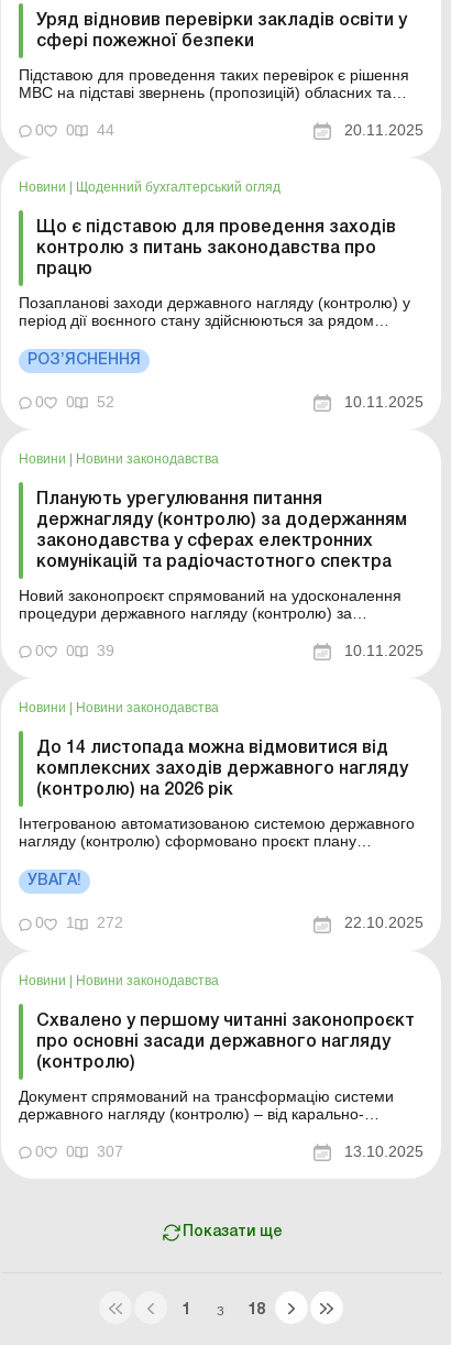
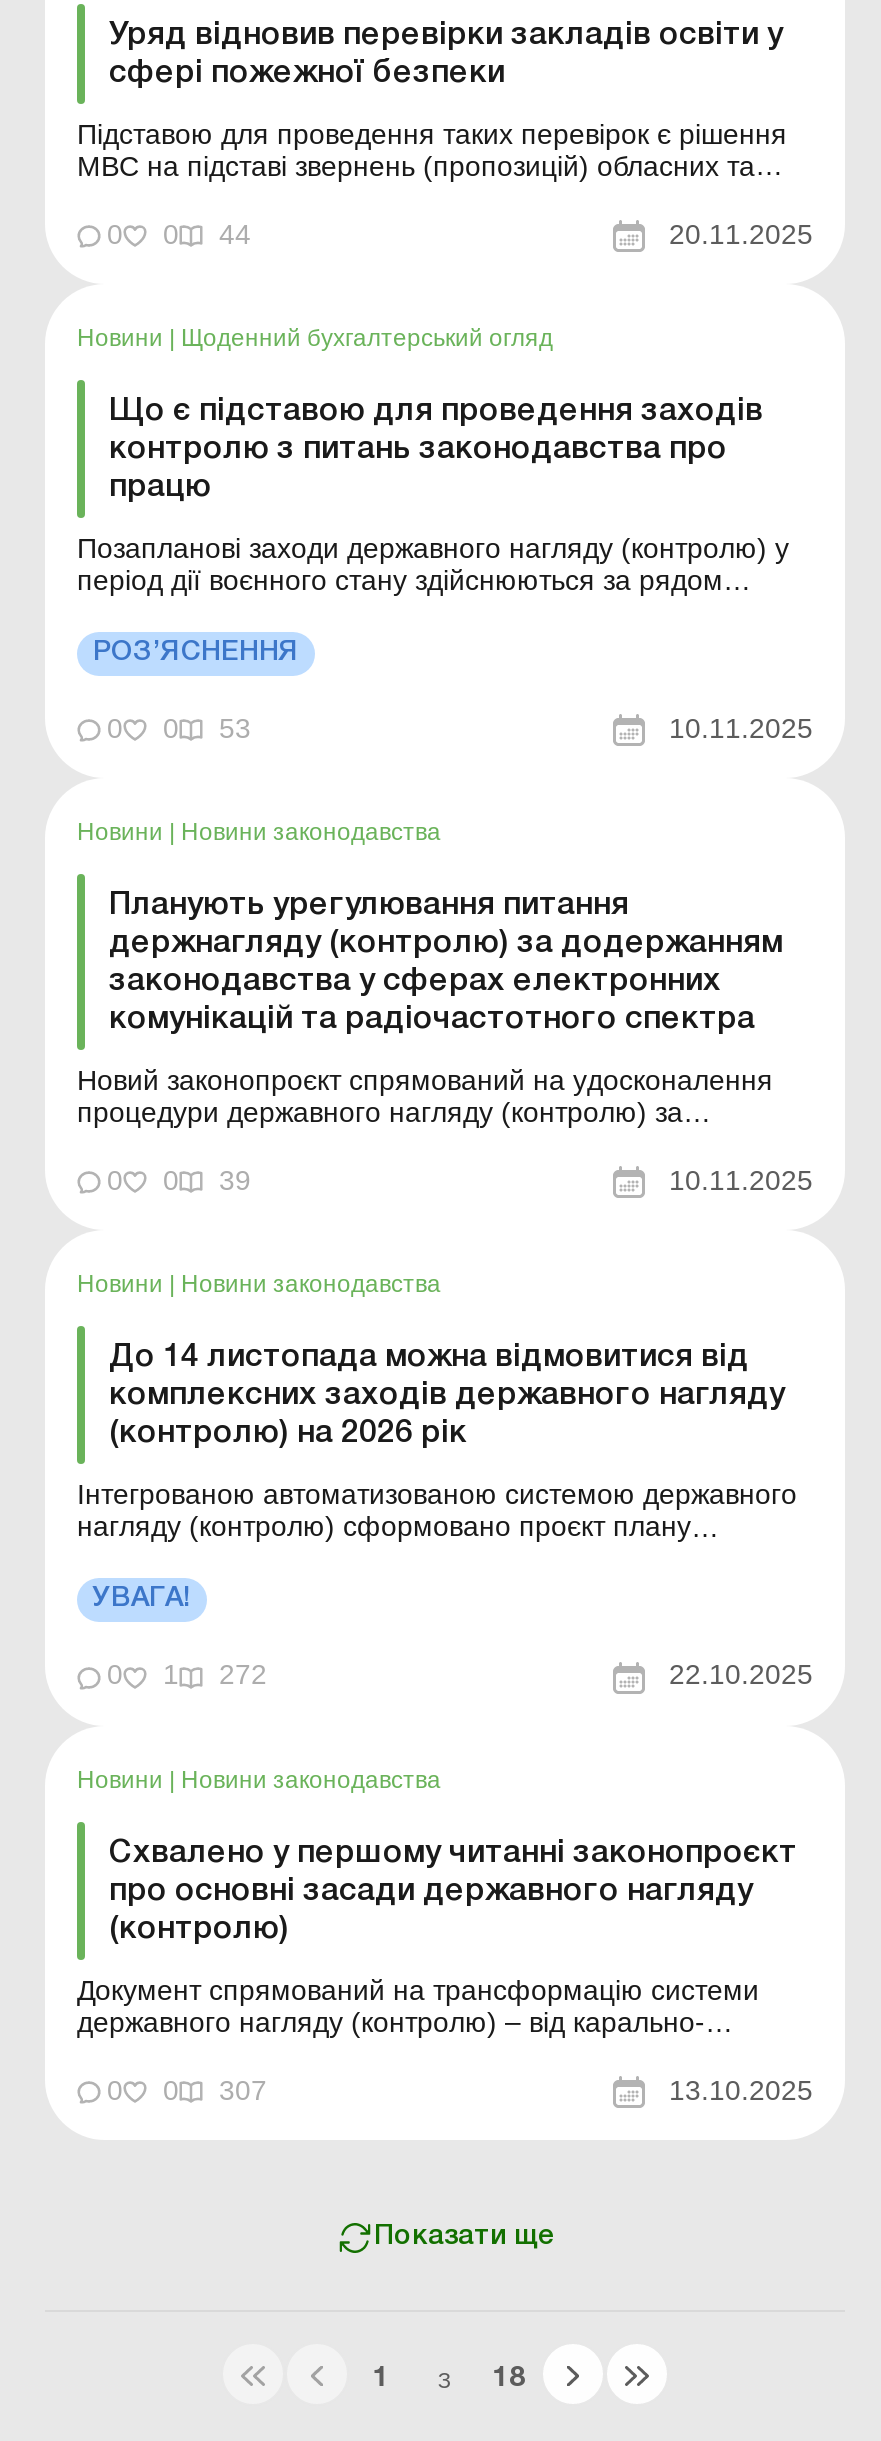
- 52
+ 53
